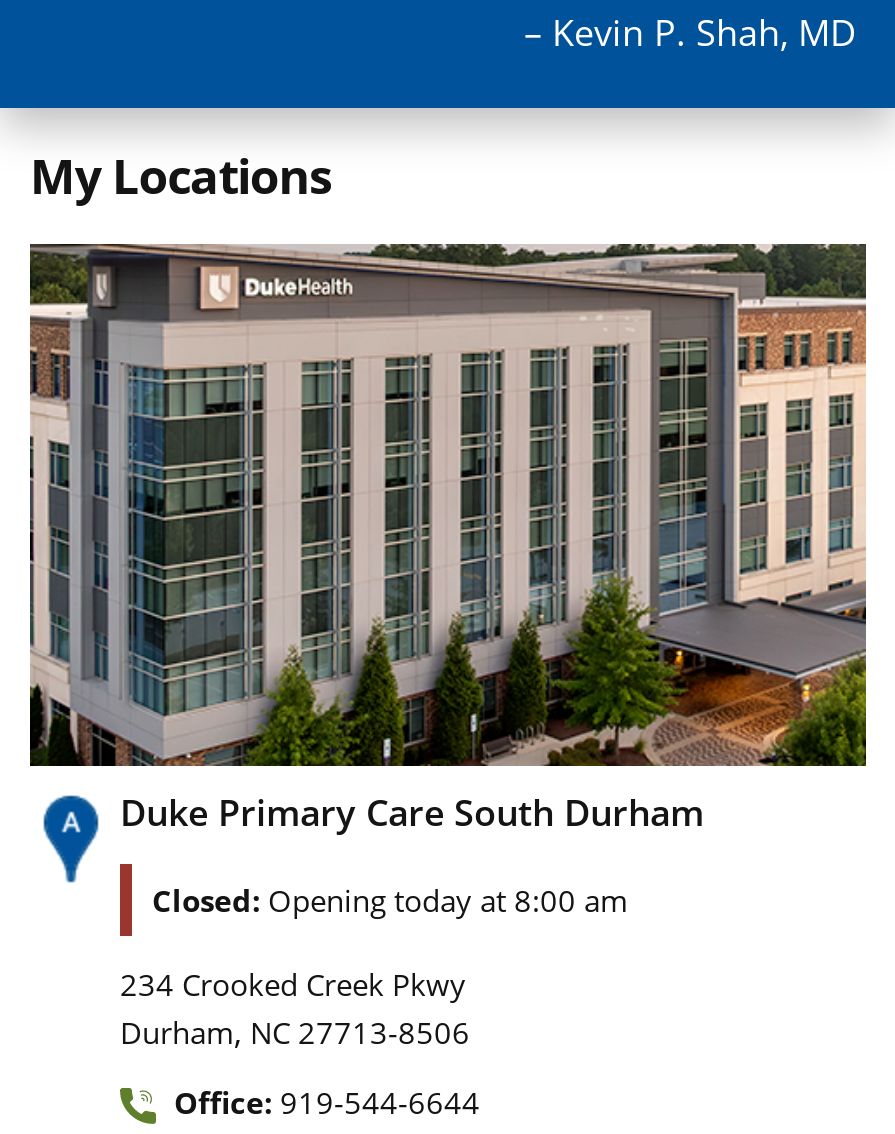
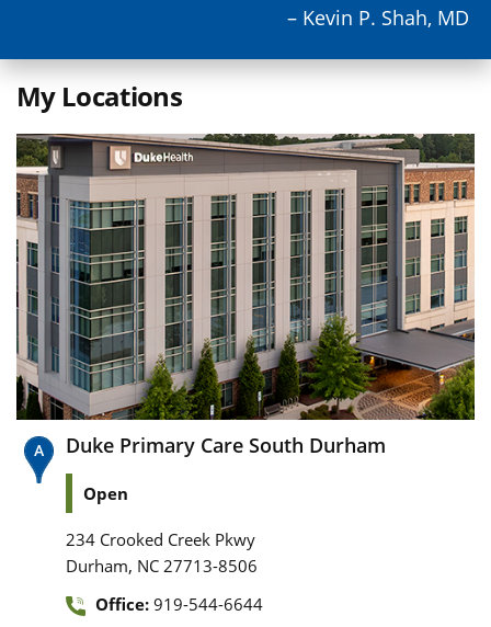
- Closed: Opening today at 8:00 am
+ Open
